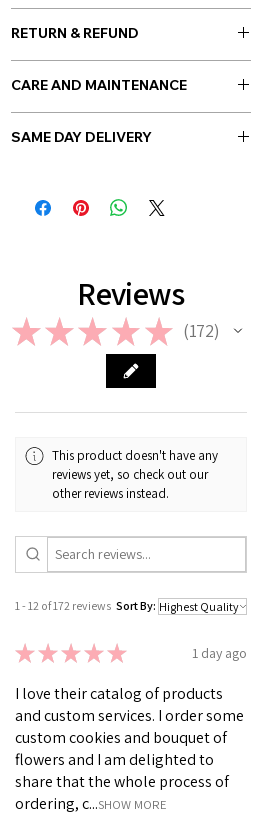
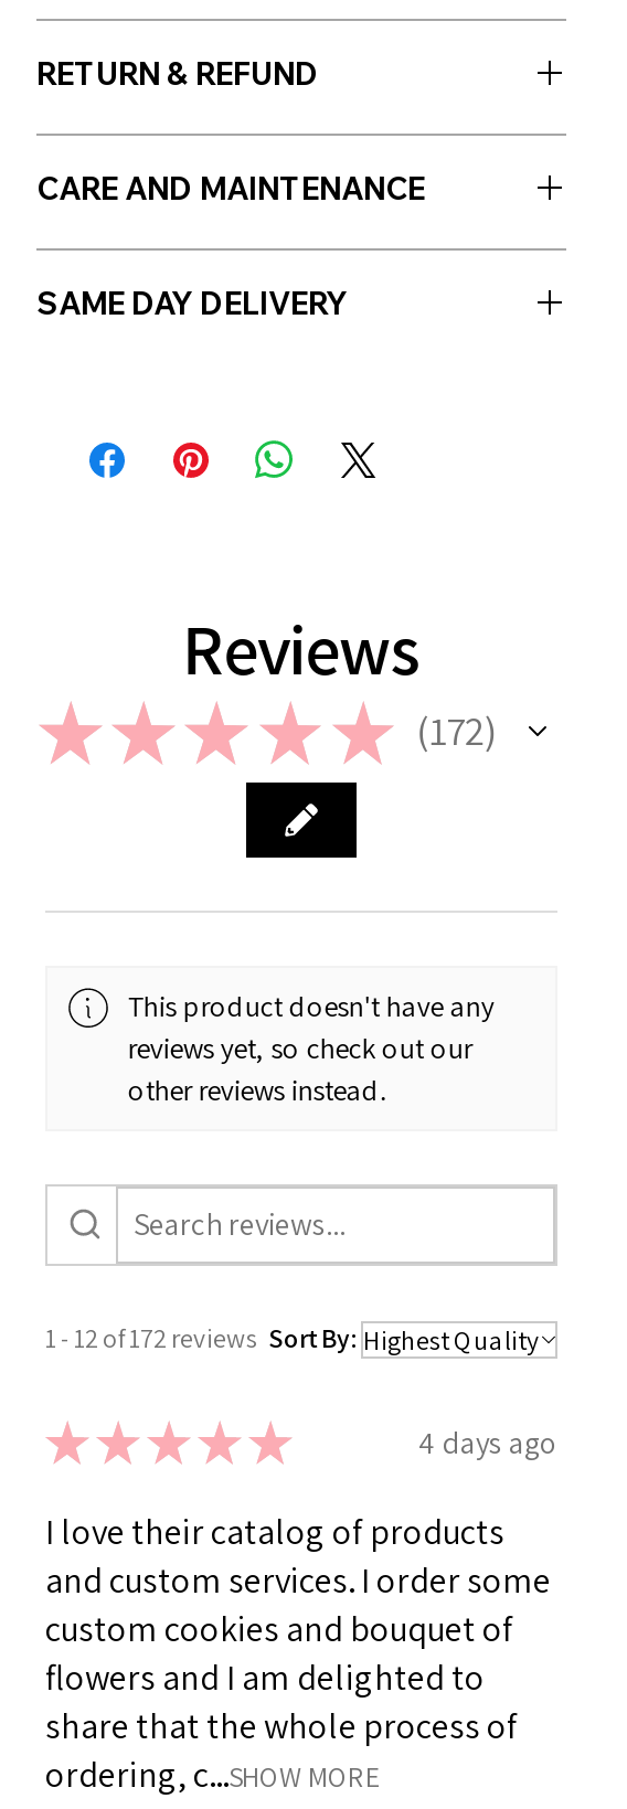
- 1 day ago
+ 4 days ago
